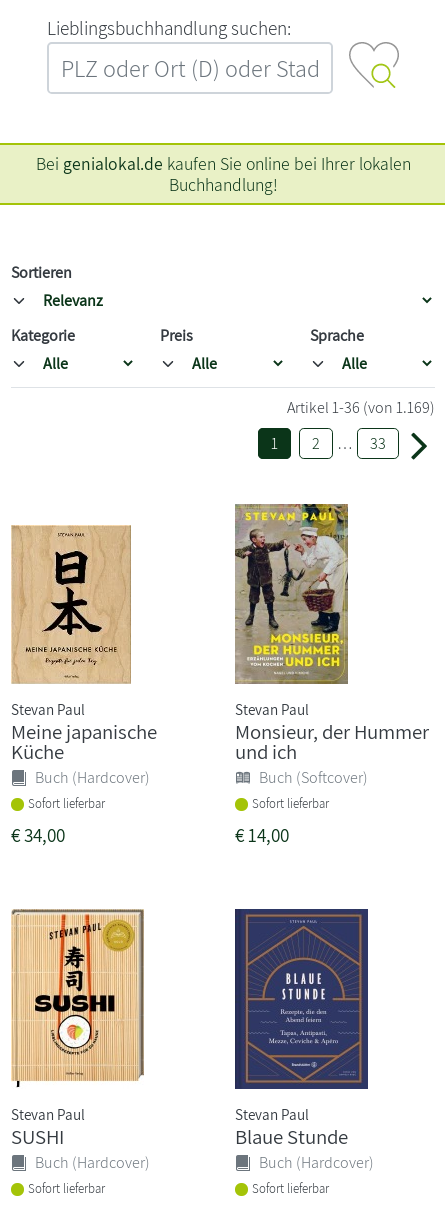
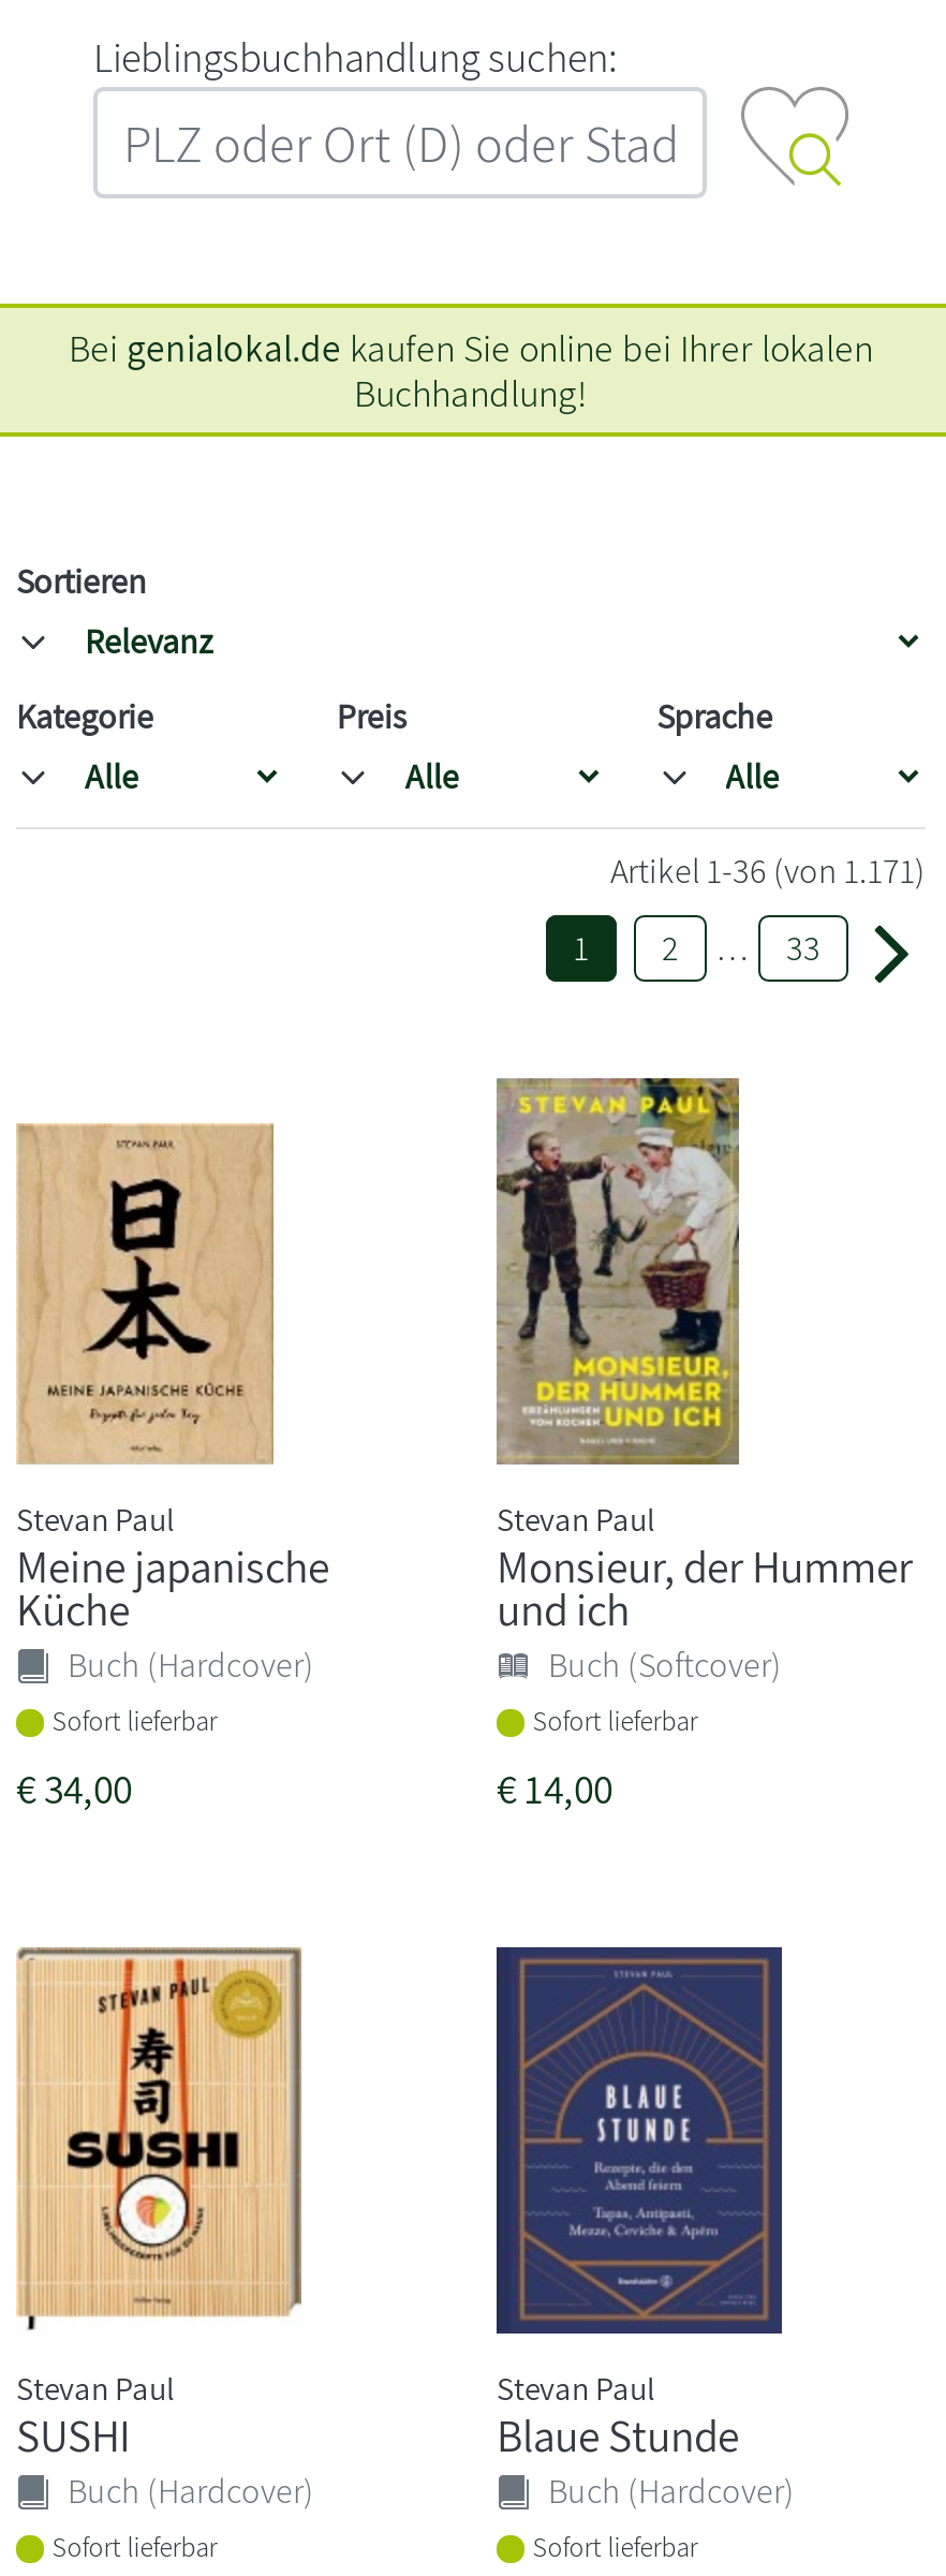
- Artikel 1-36 (von 1.169)
+ Artikel 1-36 (von 1.171)
